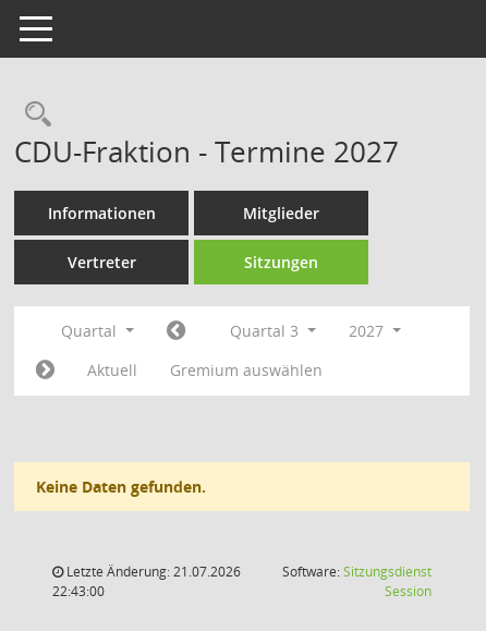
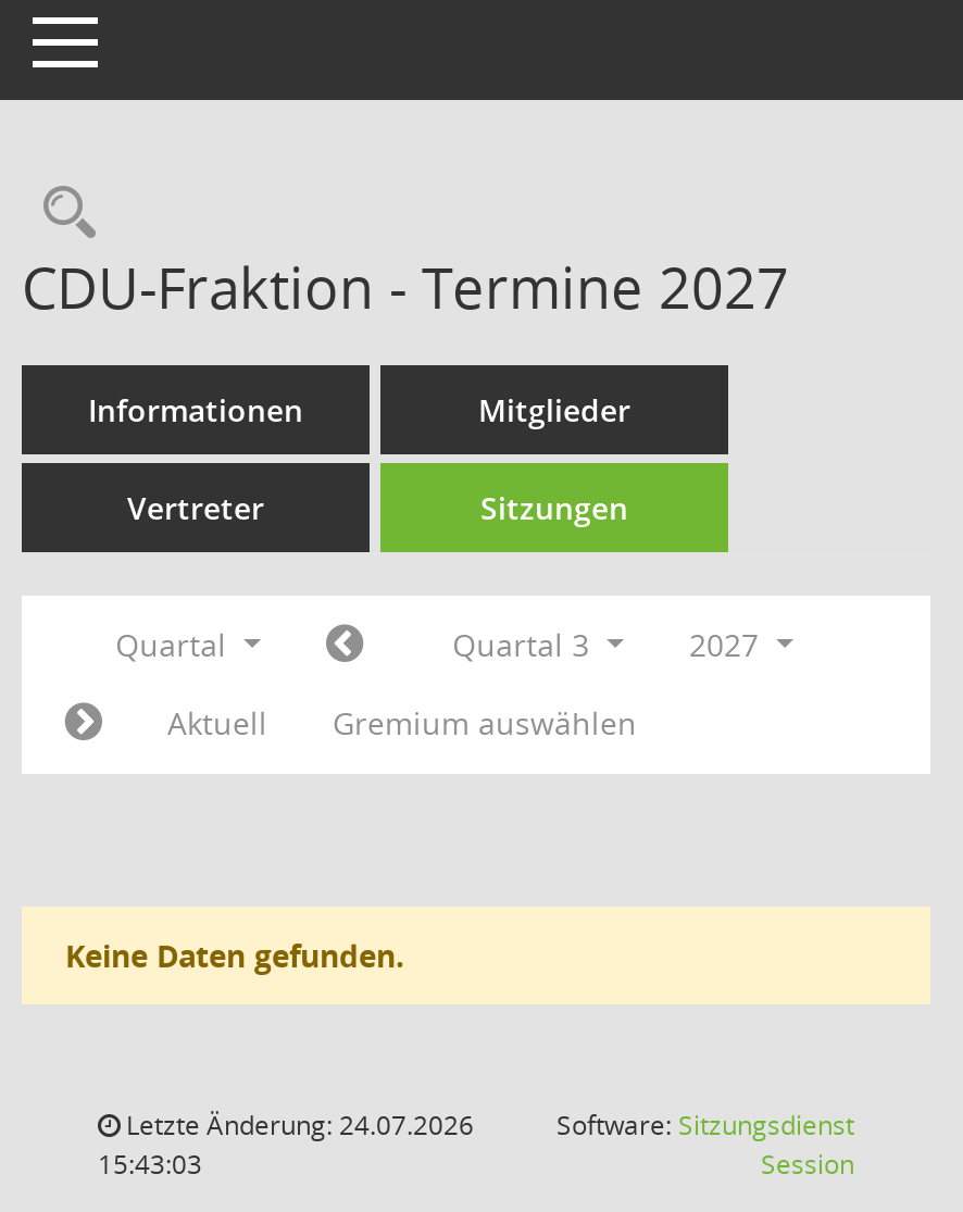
- Letzte Änderung: 21.07.2026
+ Letzte Änderung: 24.07.2026

- 22:43:00
+ 15:43:03
